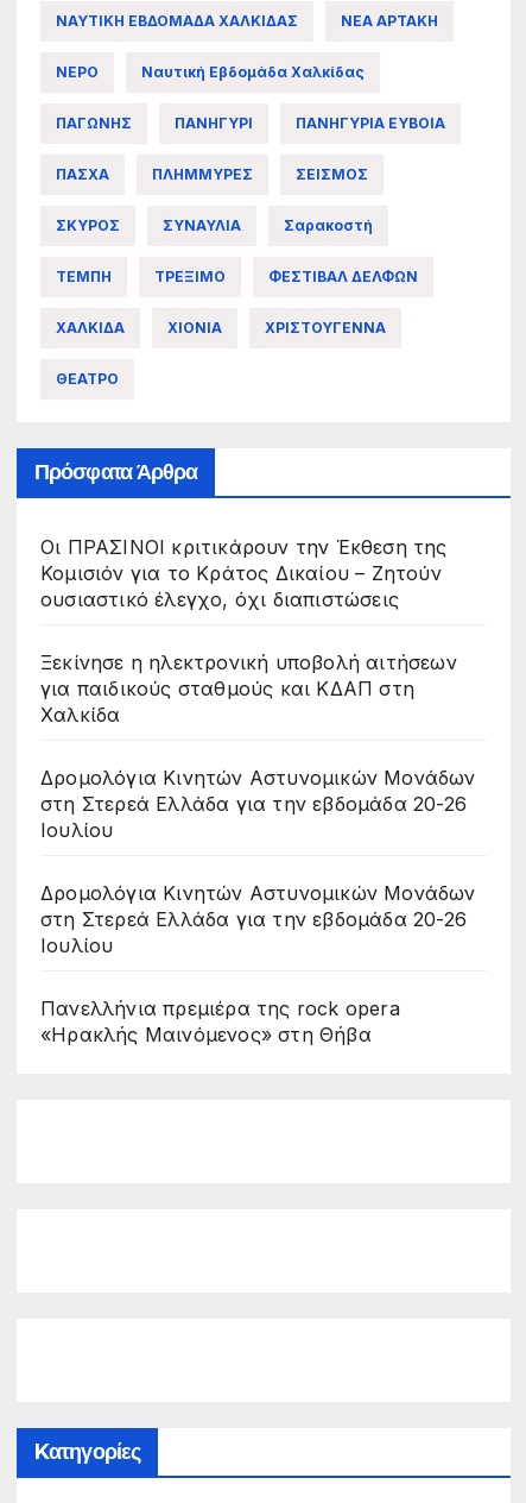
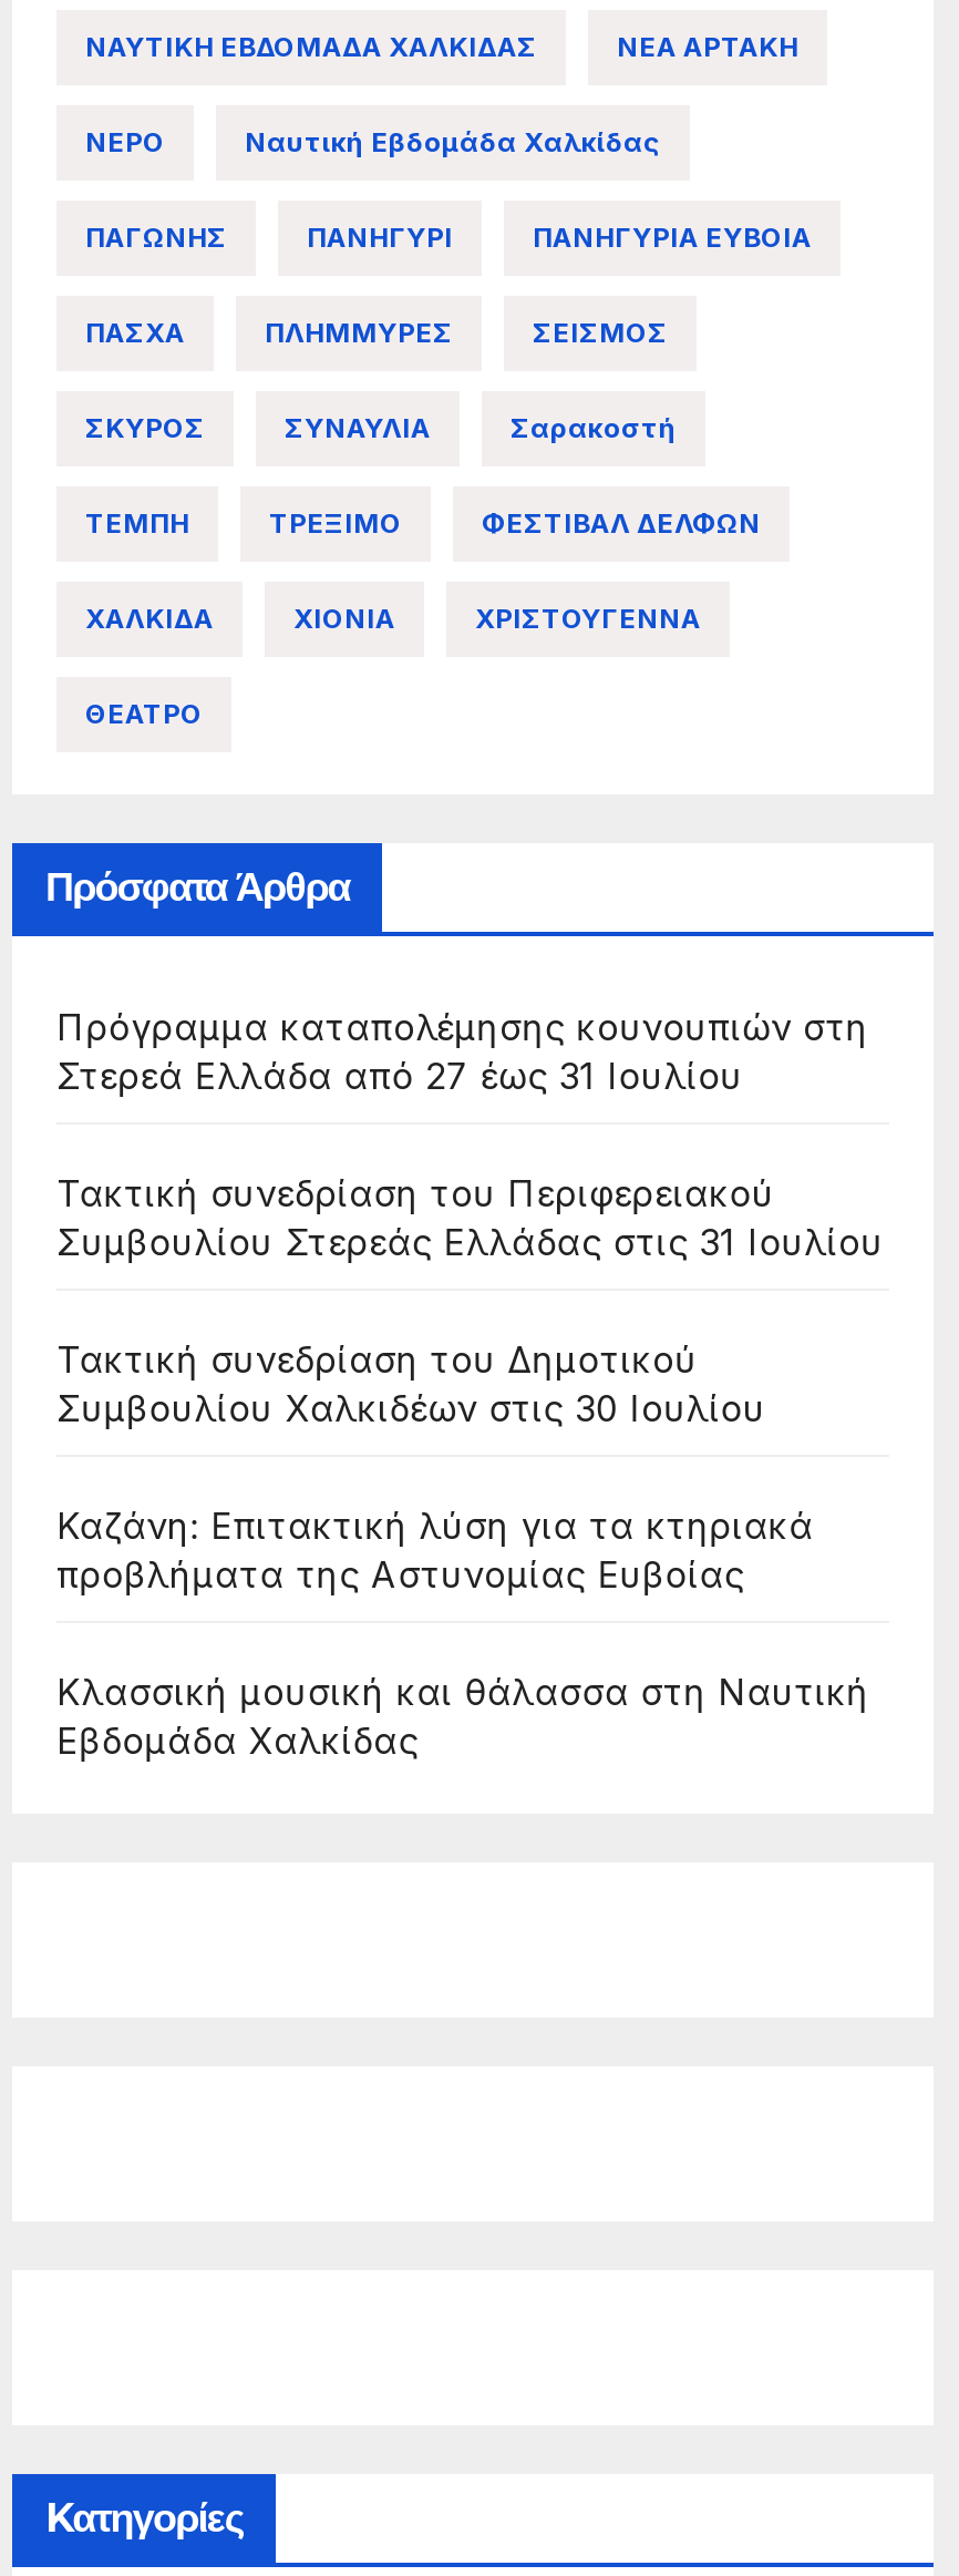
- Οι ΠΡΑΣΙΝΟΙ κριτικάρουν την Έκθεση της
- Κομισιόν για το Κράτος Δικαίου – Ζητούν
- ουσιαστικό έλεγχο, όχι διαπιστώσεις
+ Πρόγραμμα καταπολέμησης κουνουπιών στη
+ Στερεά Ελλάδα από 27 έως 31 Ιουλίου

- Ξεκίνησε η ηλεκτρονική υποβολή αιτήσεων
- για παιδικούς σταθμούς και ΚΔΑΠ στη
- Χαλκίδα
+ Τακτική συνεδρίαση του Περιφερειακού
+ Συμβουλίου Στερεάς Ελλάδας στις 31 Ιουλίου

- Δρομολόγια Κινητών Αστυνομικών Μονάδων
- στη Στερεά Ελλάδα για την εβδομάδα 20-26
- Ιουλίου
+ Τακτική συνεδρίαση του Δημοτικού
+ Συμβουλίου Χαλκιδέων στις 30 Ιουλίου

- Δρομολόγια Κινητών Αστυνομικών Μονάδων
- στη Στερεά Ελλάδα για την εβδομάδα 20-26
- Ιουλίου
+ Καζάνη: Επιτακτική λύση για τα κτηριακά
+ προβλήματα της Αστυνομίας Ευβοίας

- Πανελλήνια πρεμιέρα της rock opera
- «Ηρακλής Μαινόμενος» στη Θήβα
+ Κλασσική μουσική και θάλασσα στη Ναυτική
+ Εβδομάδα Χαλκίδας
